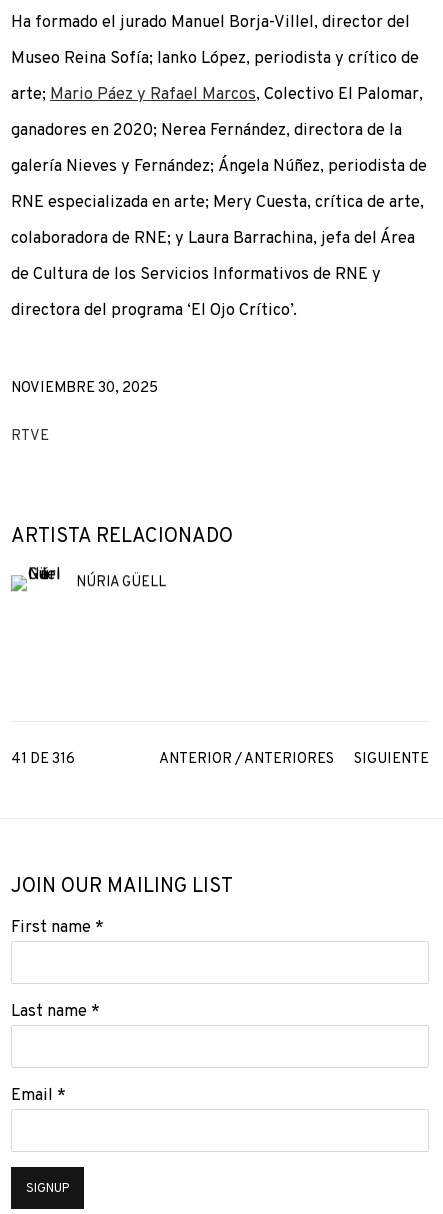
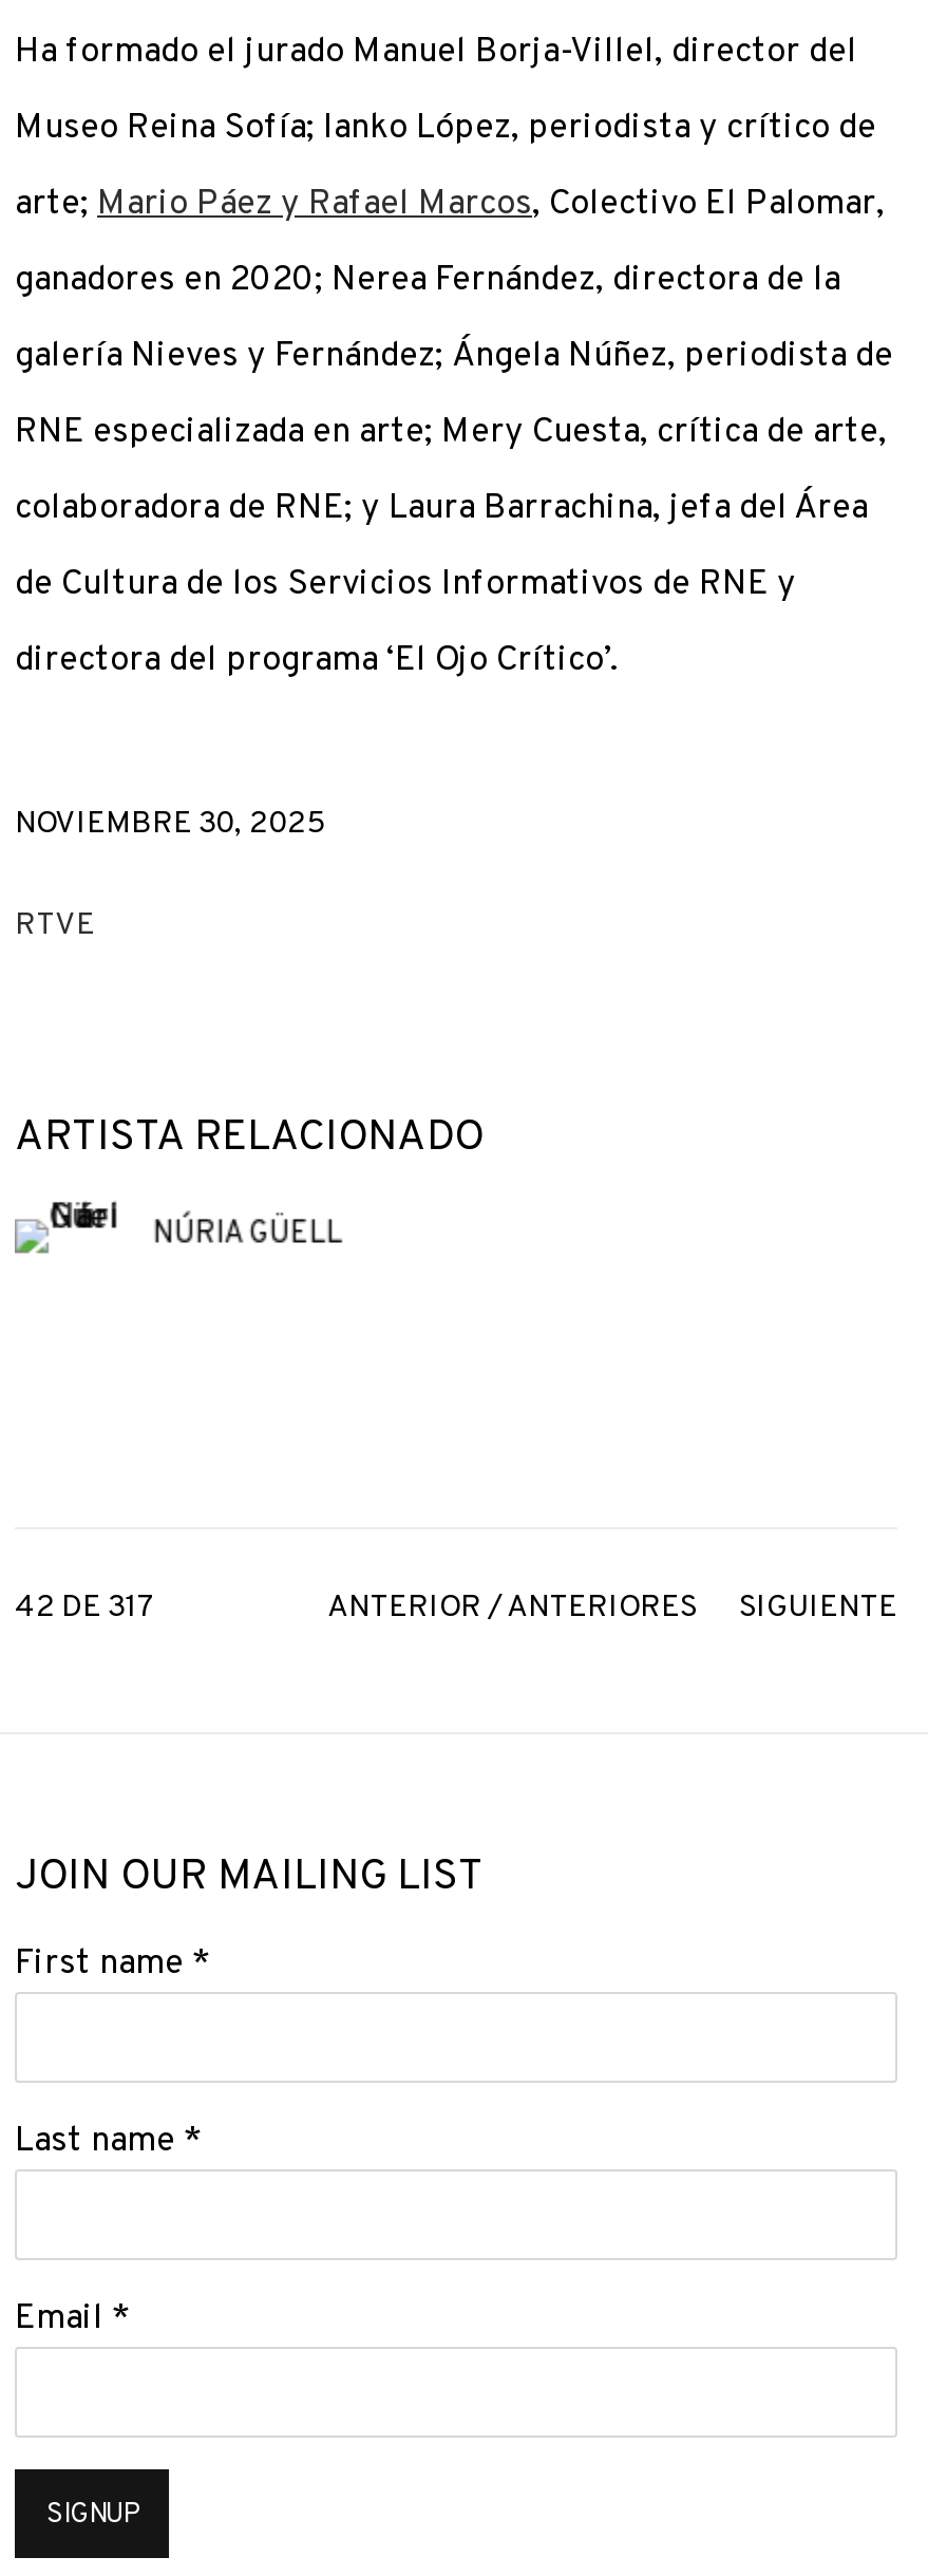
- 41 DE 316
+ 42 DE 317
